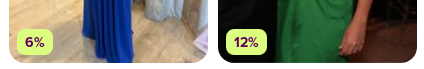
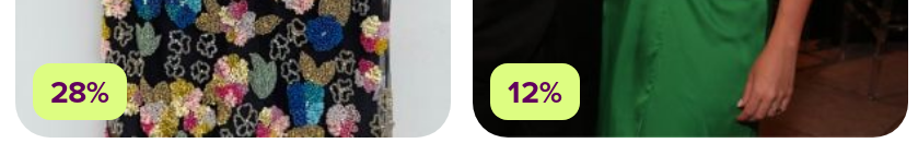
- 6%
+ 28%
